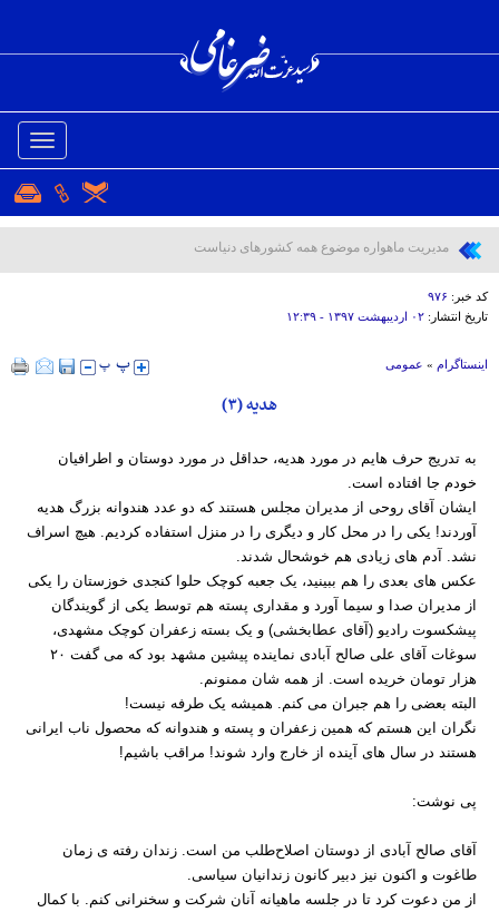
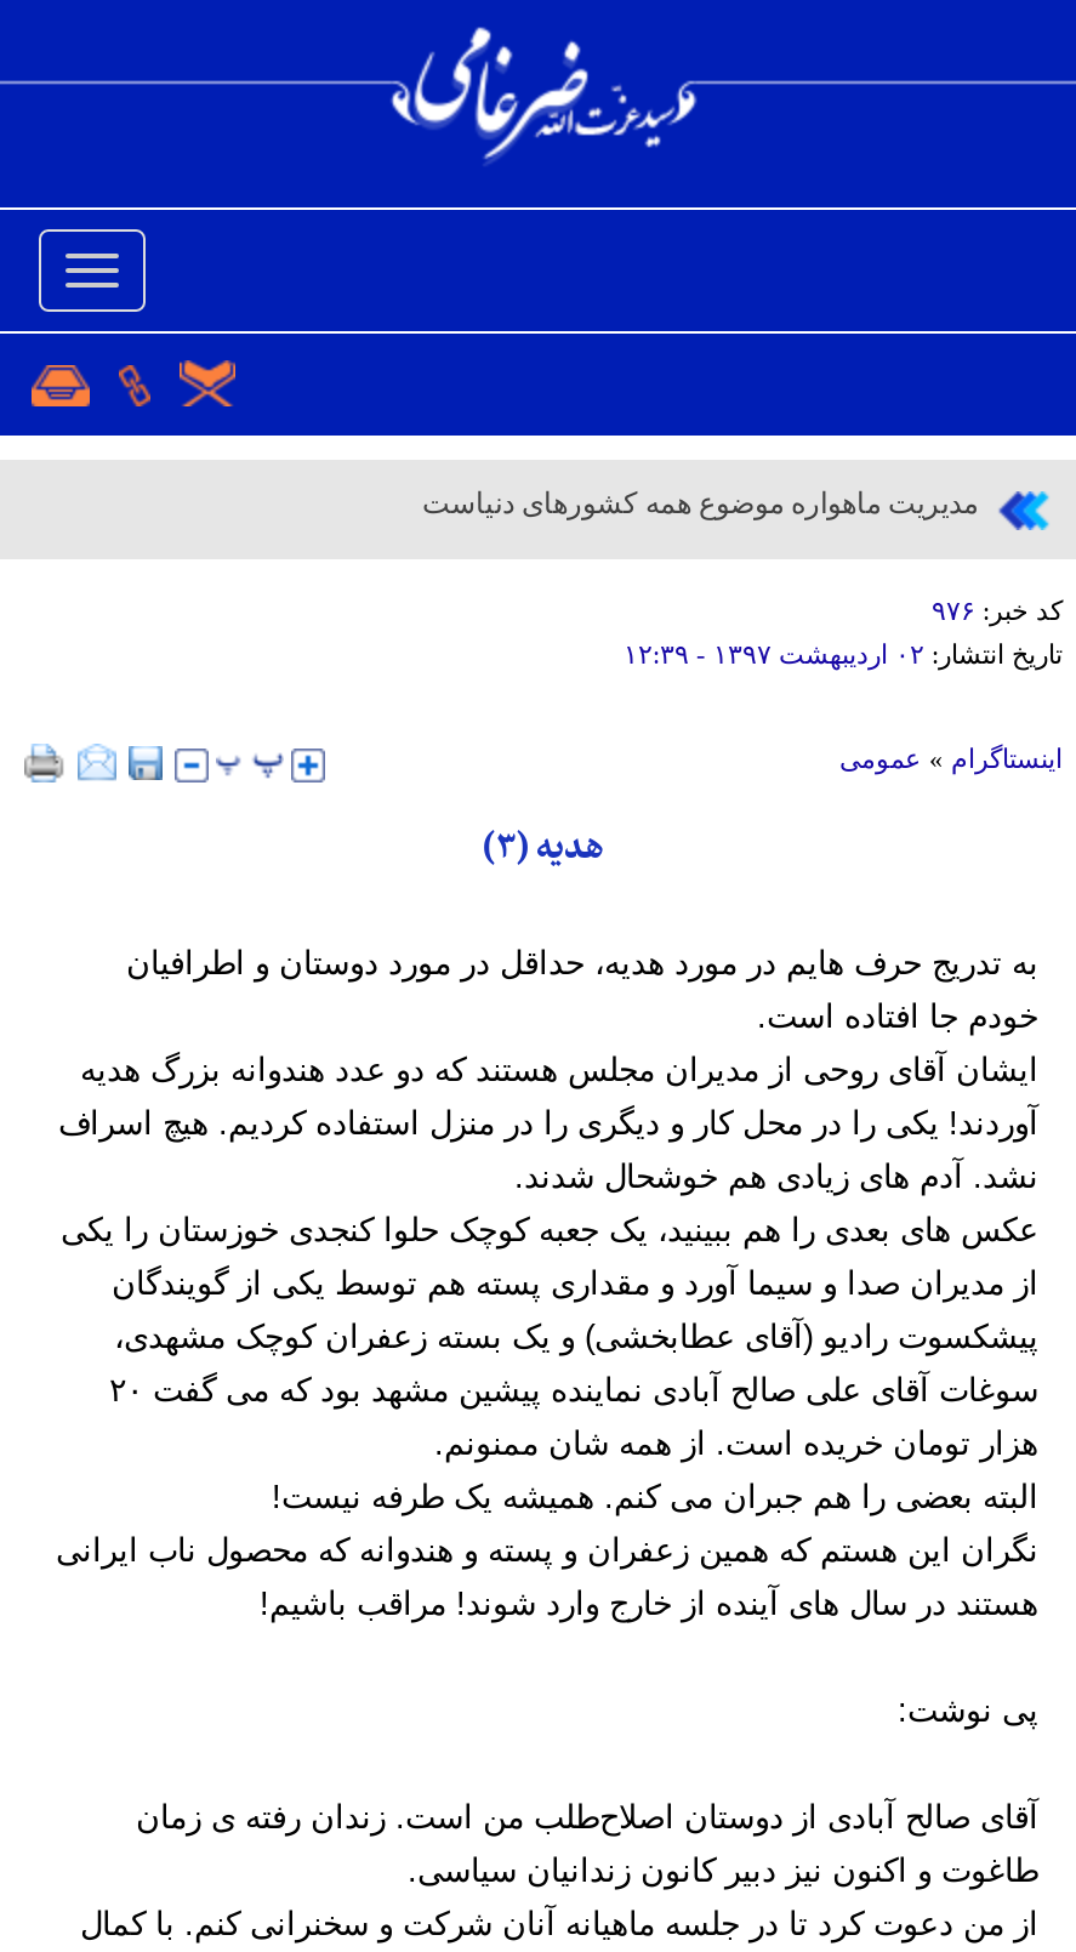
+ مدیریت ماهواره موضوع همه کشورهای دنیاست
